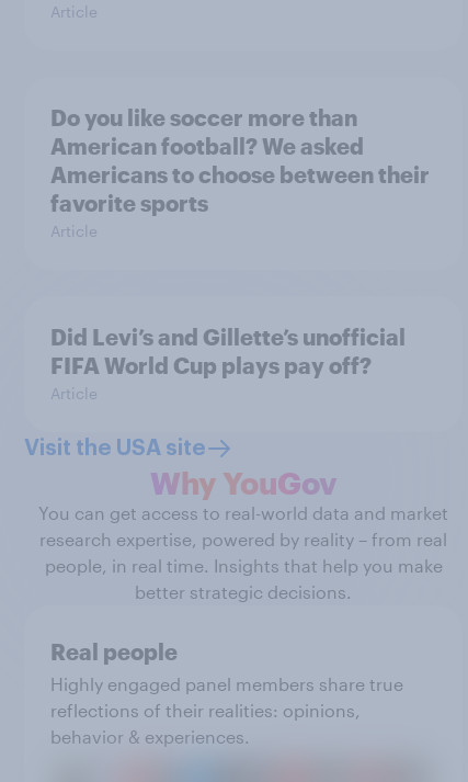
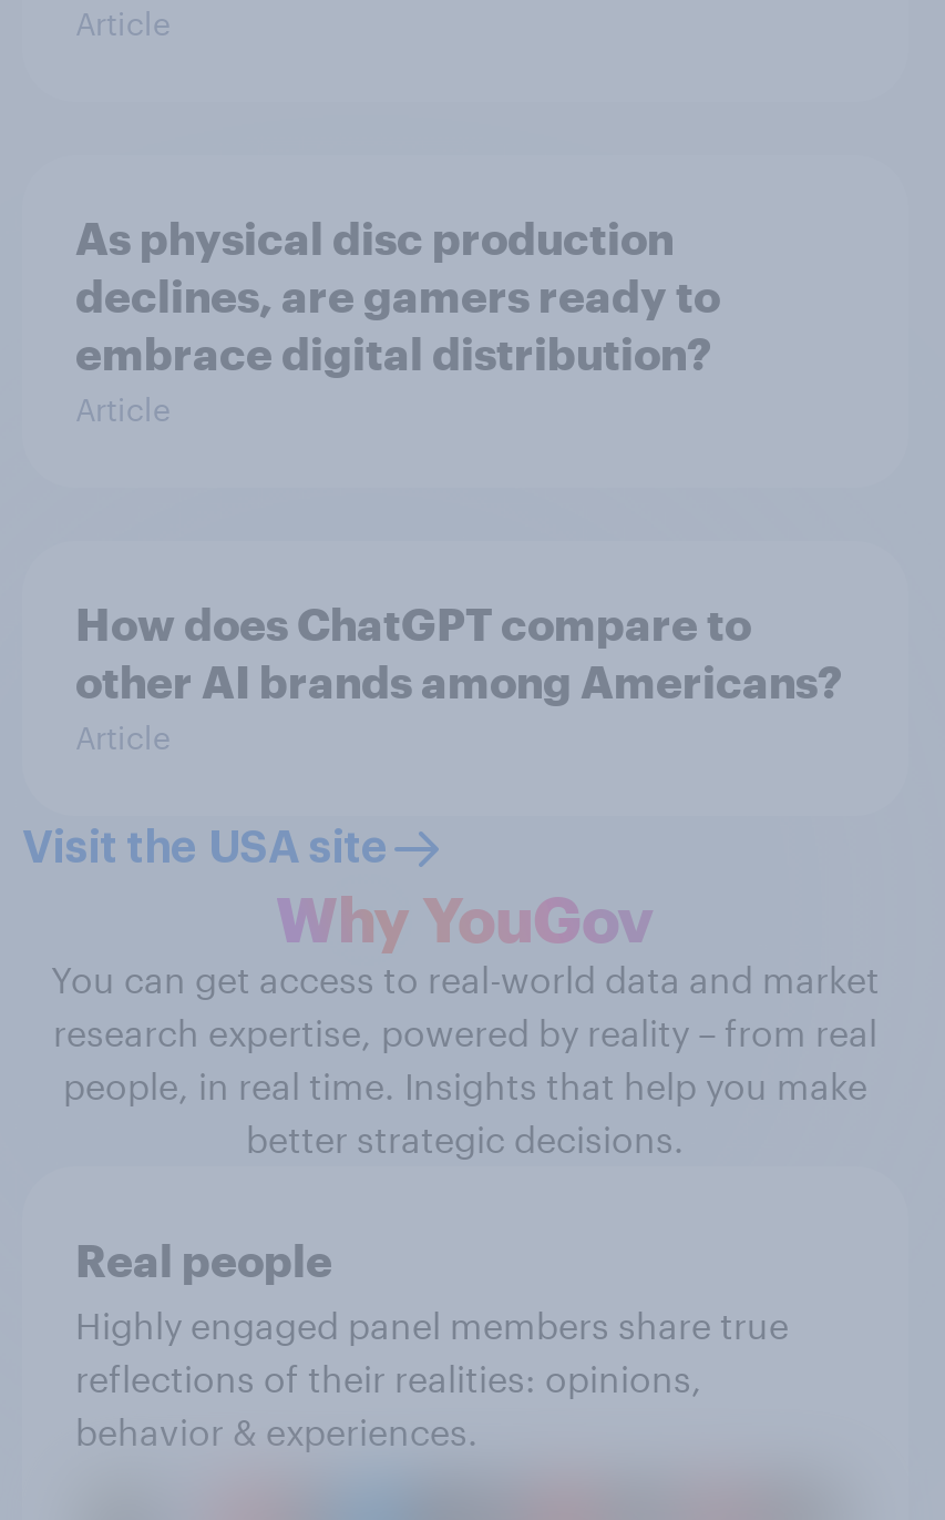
- Do you like soccer more than
- American football? We asked
- Americans to choose between their
- favorite sports
+ As physical disc production
+ declines, are gamers ready to
+ embrace digital distribution?

- Did Levi’s and Gillette’s unofficial
- FIFA World Cup plays pay off?
+ How does ChatGPT compare to
+ other AI brands among Americans?
